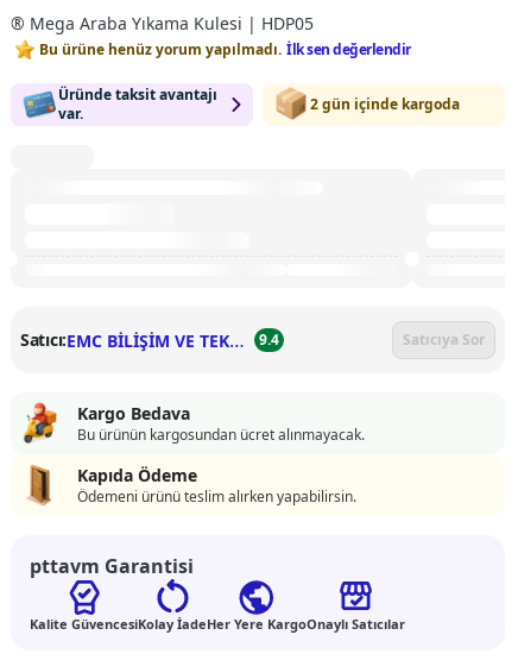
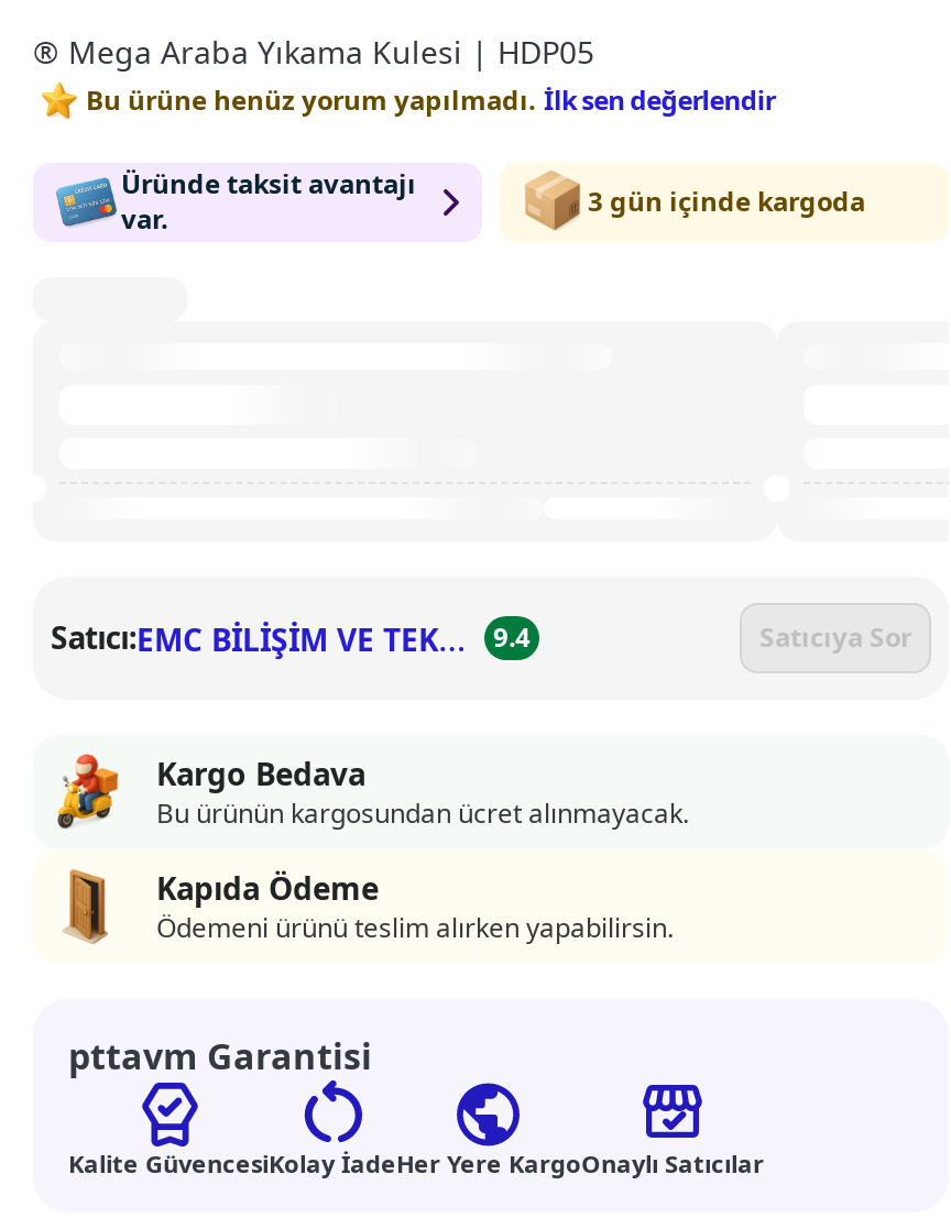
- 2 gün içinde kargoda
+ 3 gün içinde kargoda
